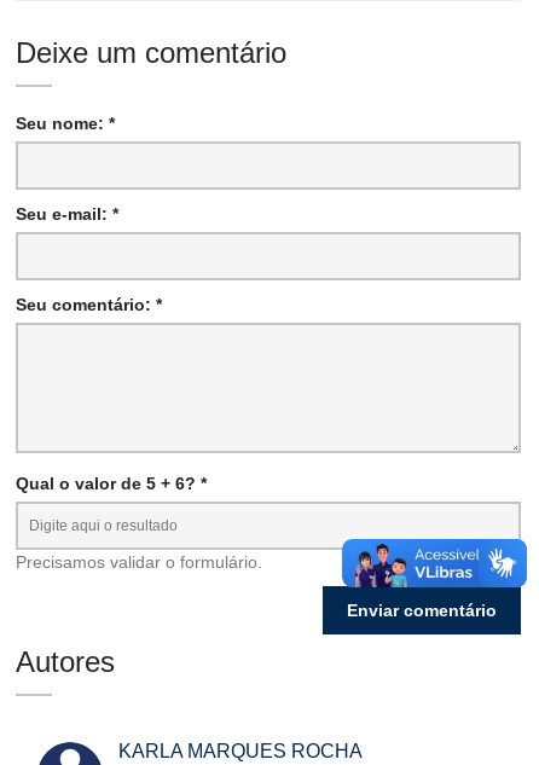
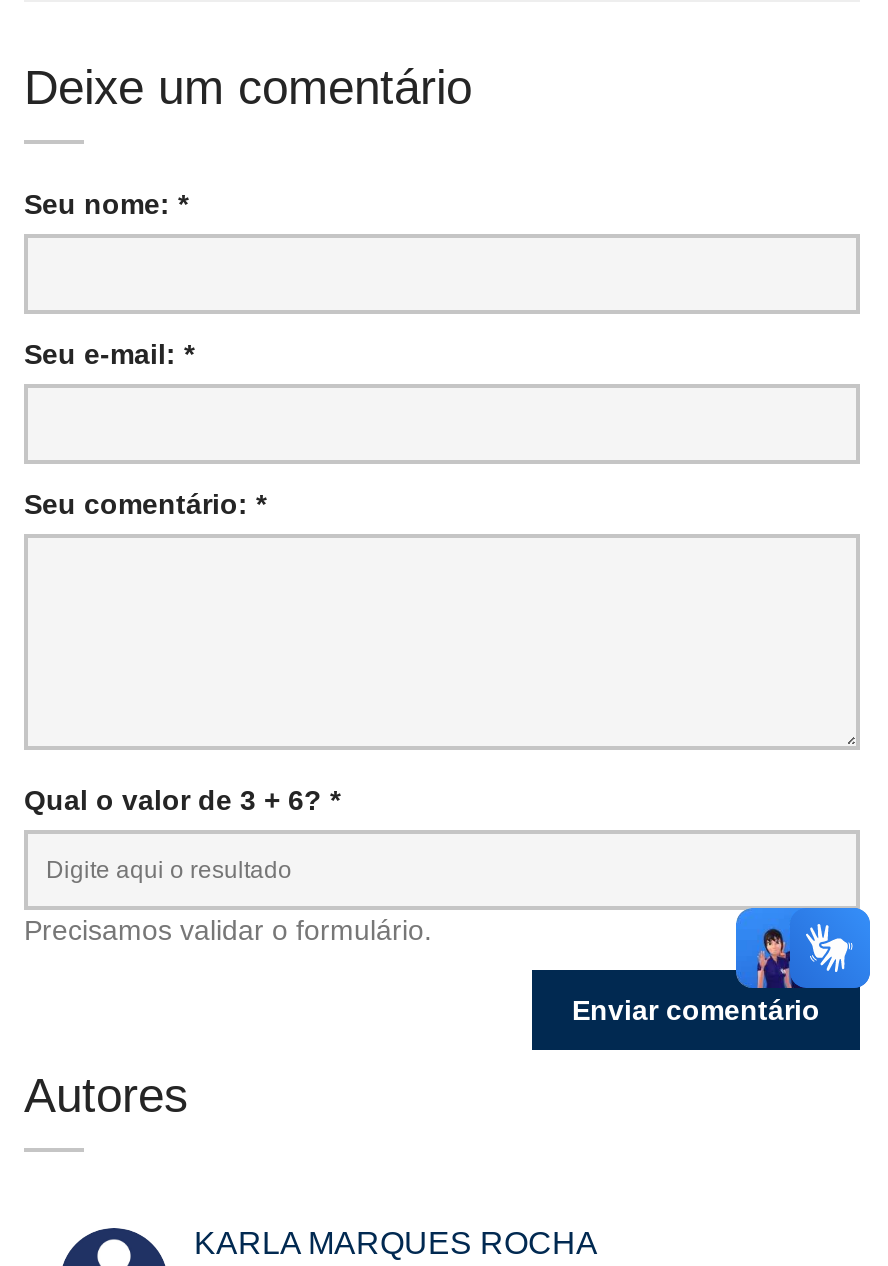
- Qual o valor de 5 + 6? *
+ Qual o valor de 3 + 6? *

- [image]
+ [image]
